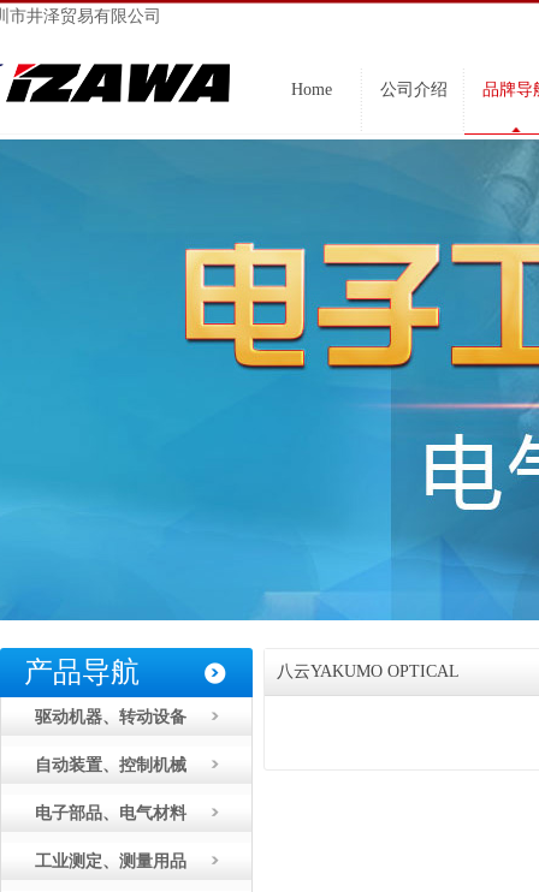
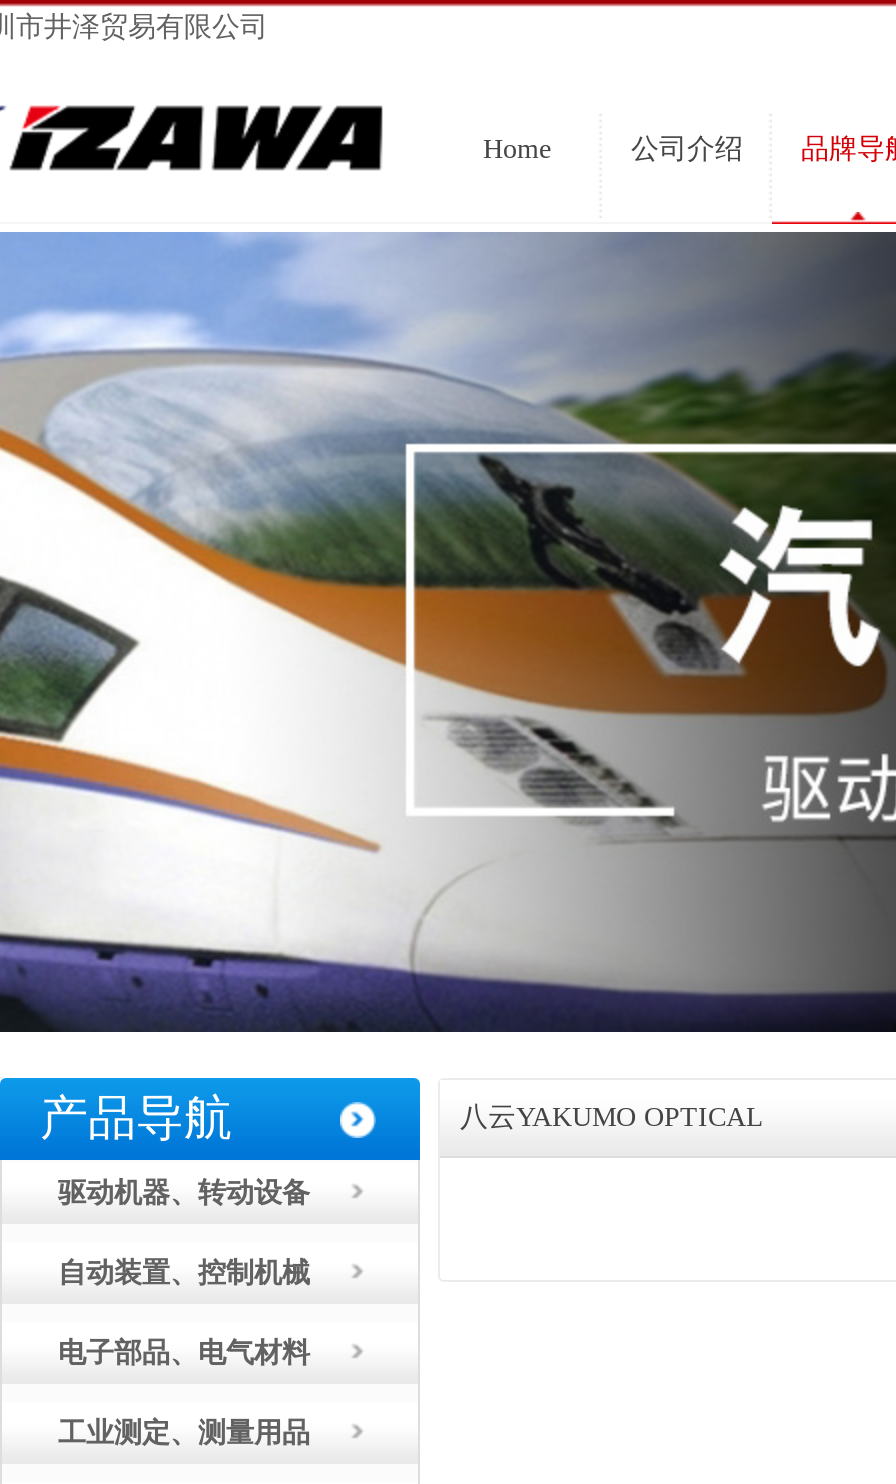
- [image]
+ [image]
